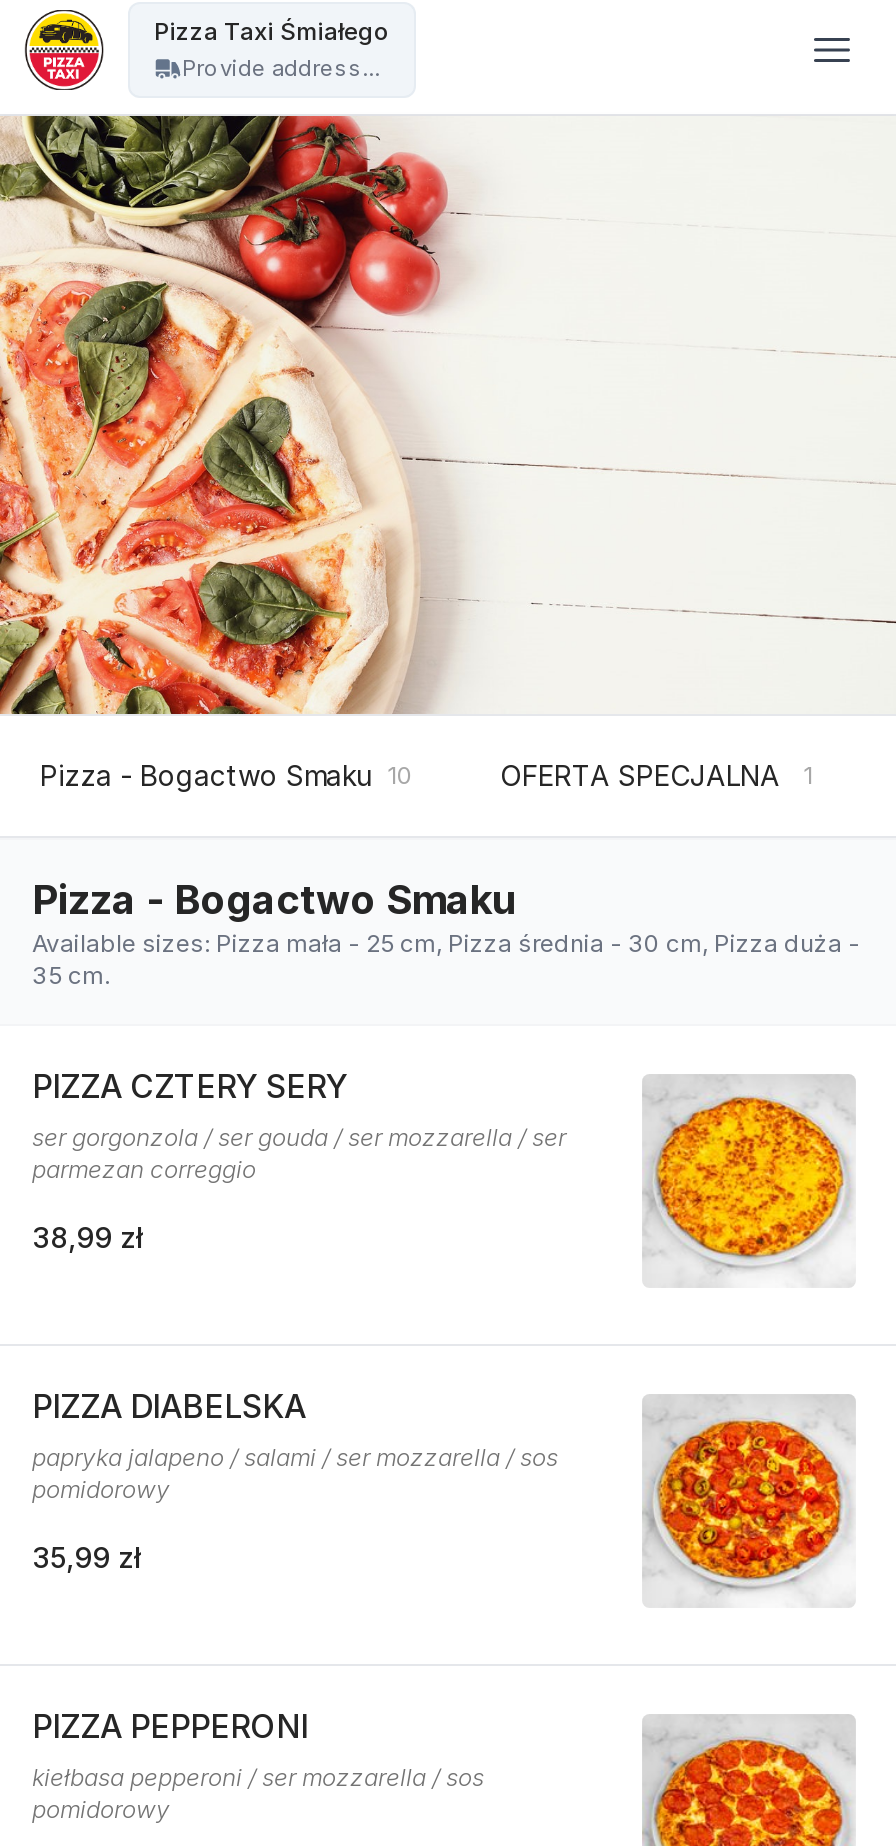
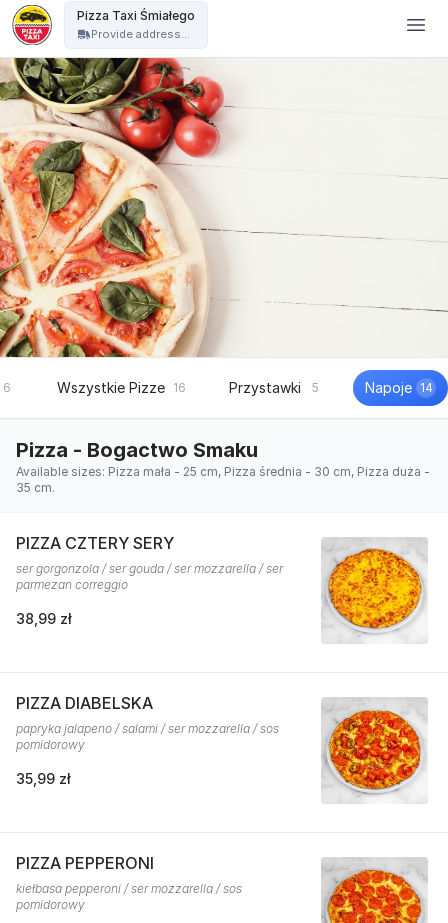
- Pizza - Bogactwo Smaku 10
- OFERTA SPECJALNA
- 1
+ 6
+ Wszystkie Pizze 16
+ Przystawki
+ 5
+ Napoje 14
